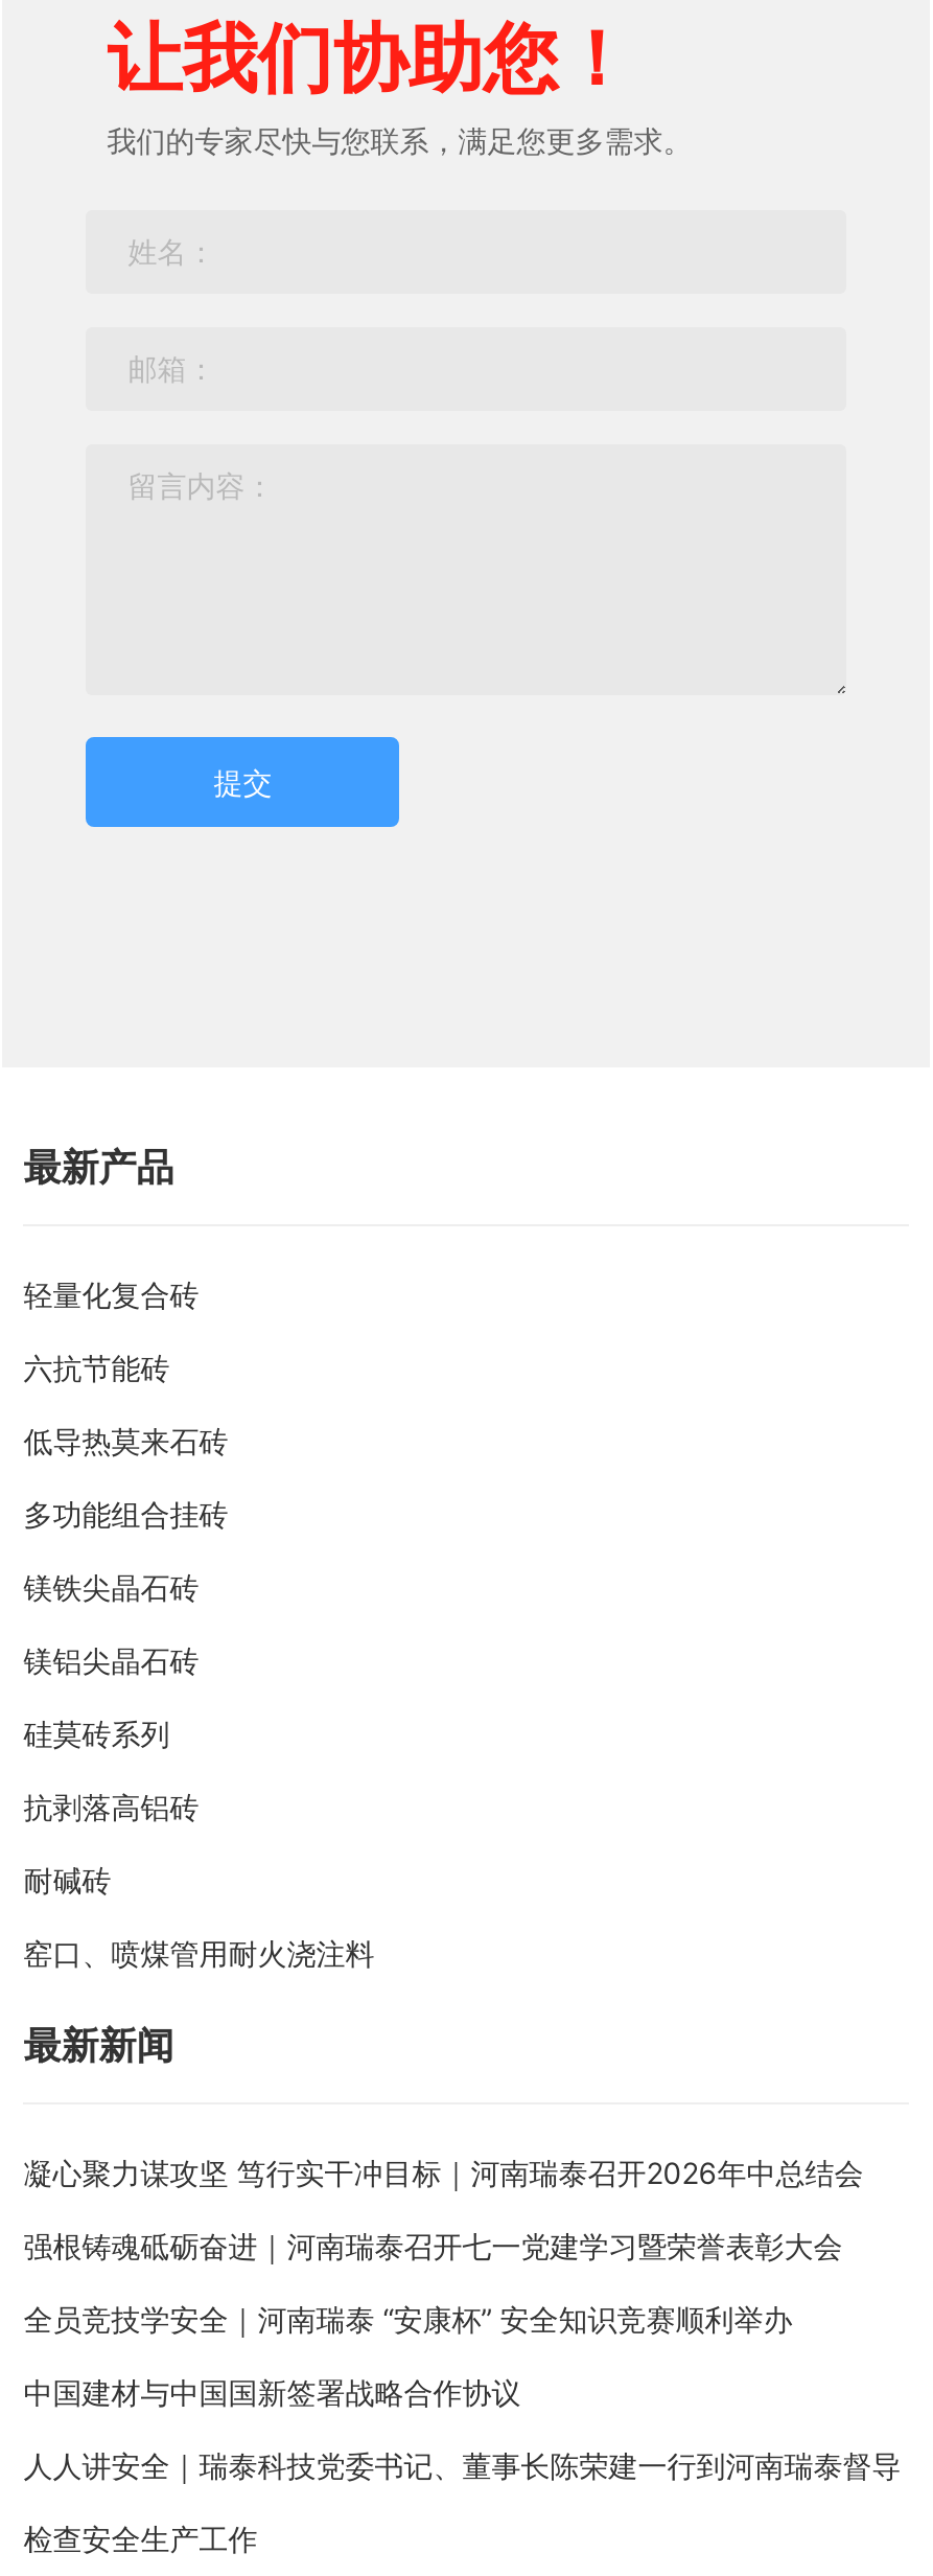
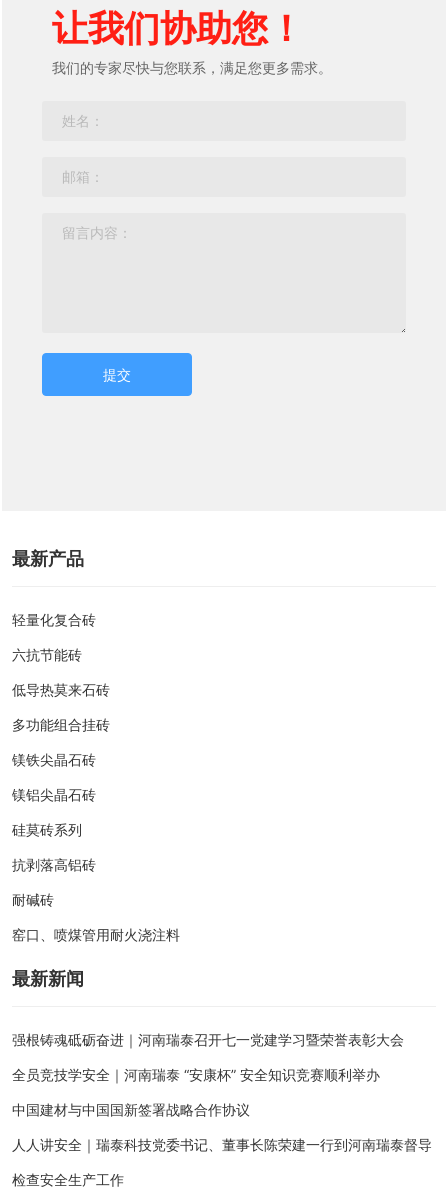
- 凝心聚力谋攻坚 笃行实干冲目标｜河南瑞泰召开2026年中总结会
